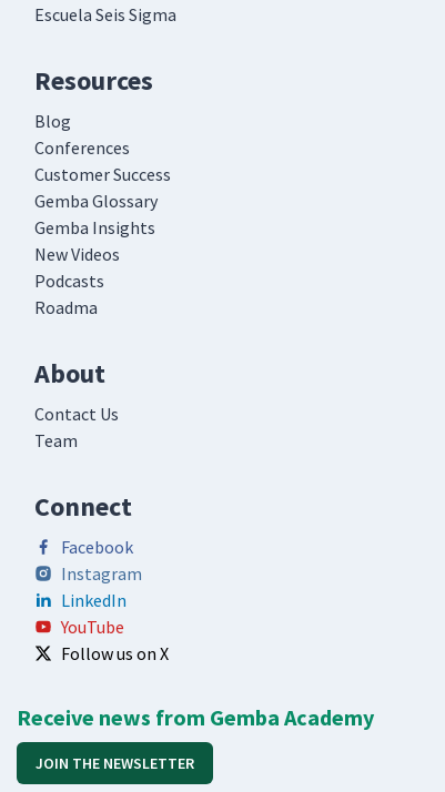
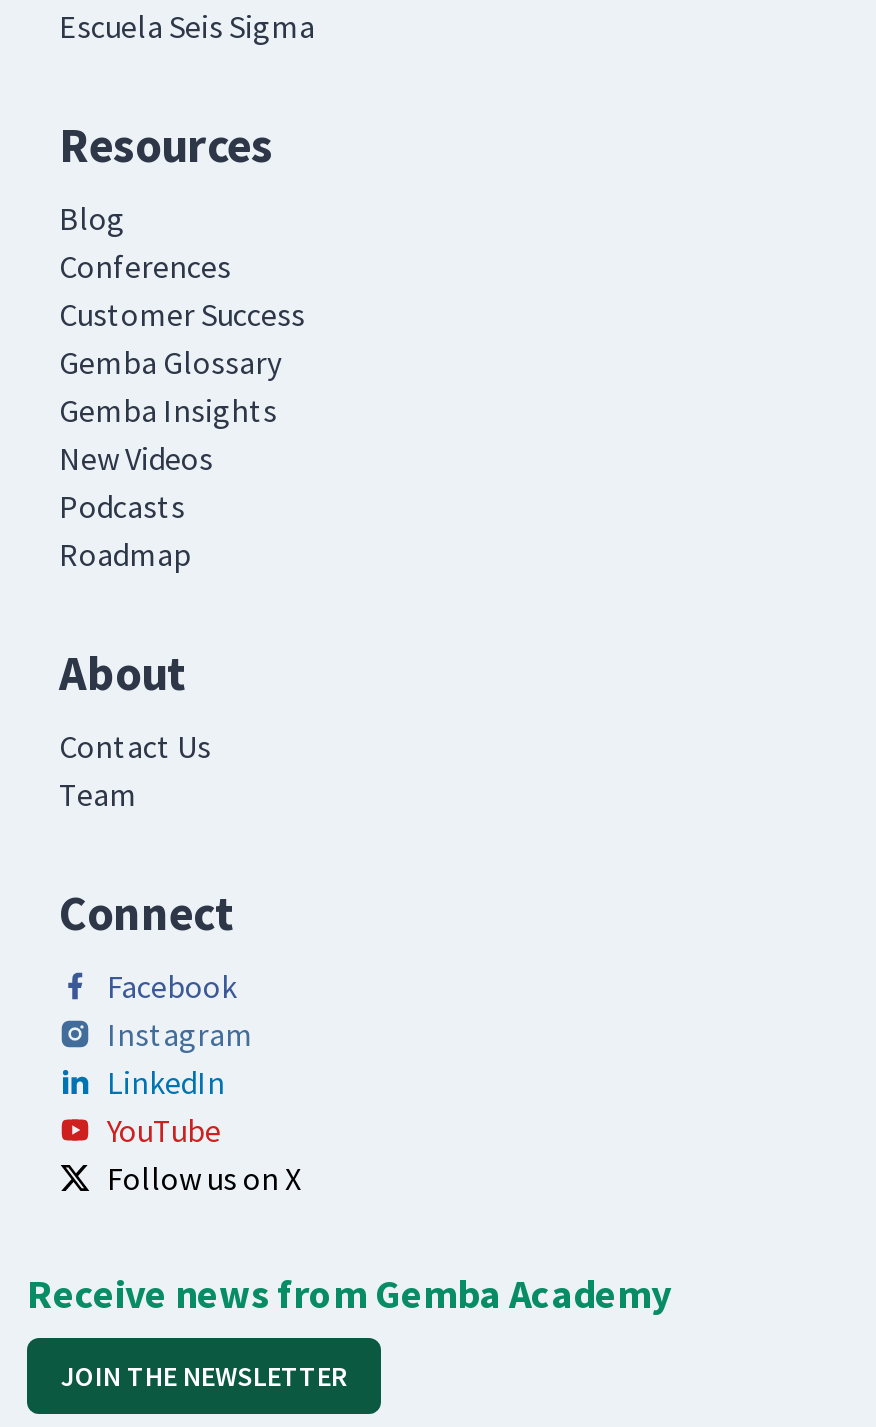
- Roadma
+ Roadmap
